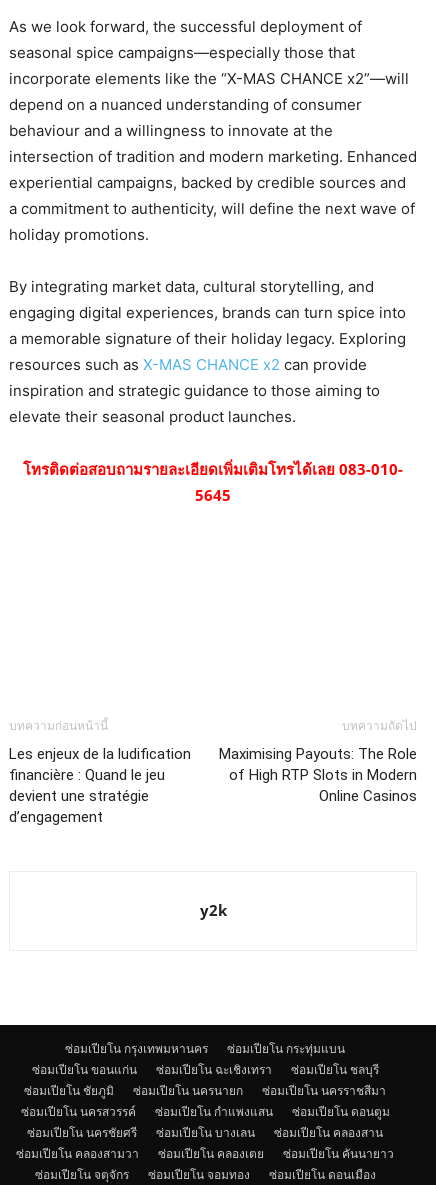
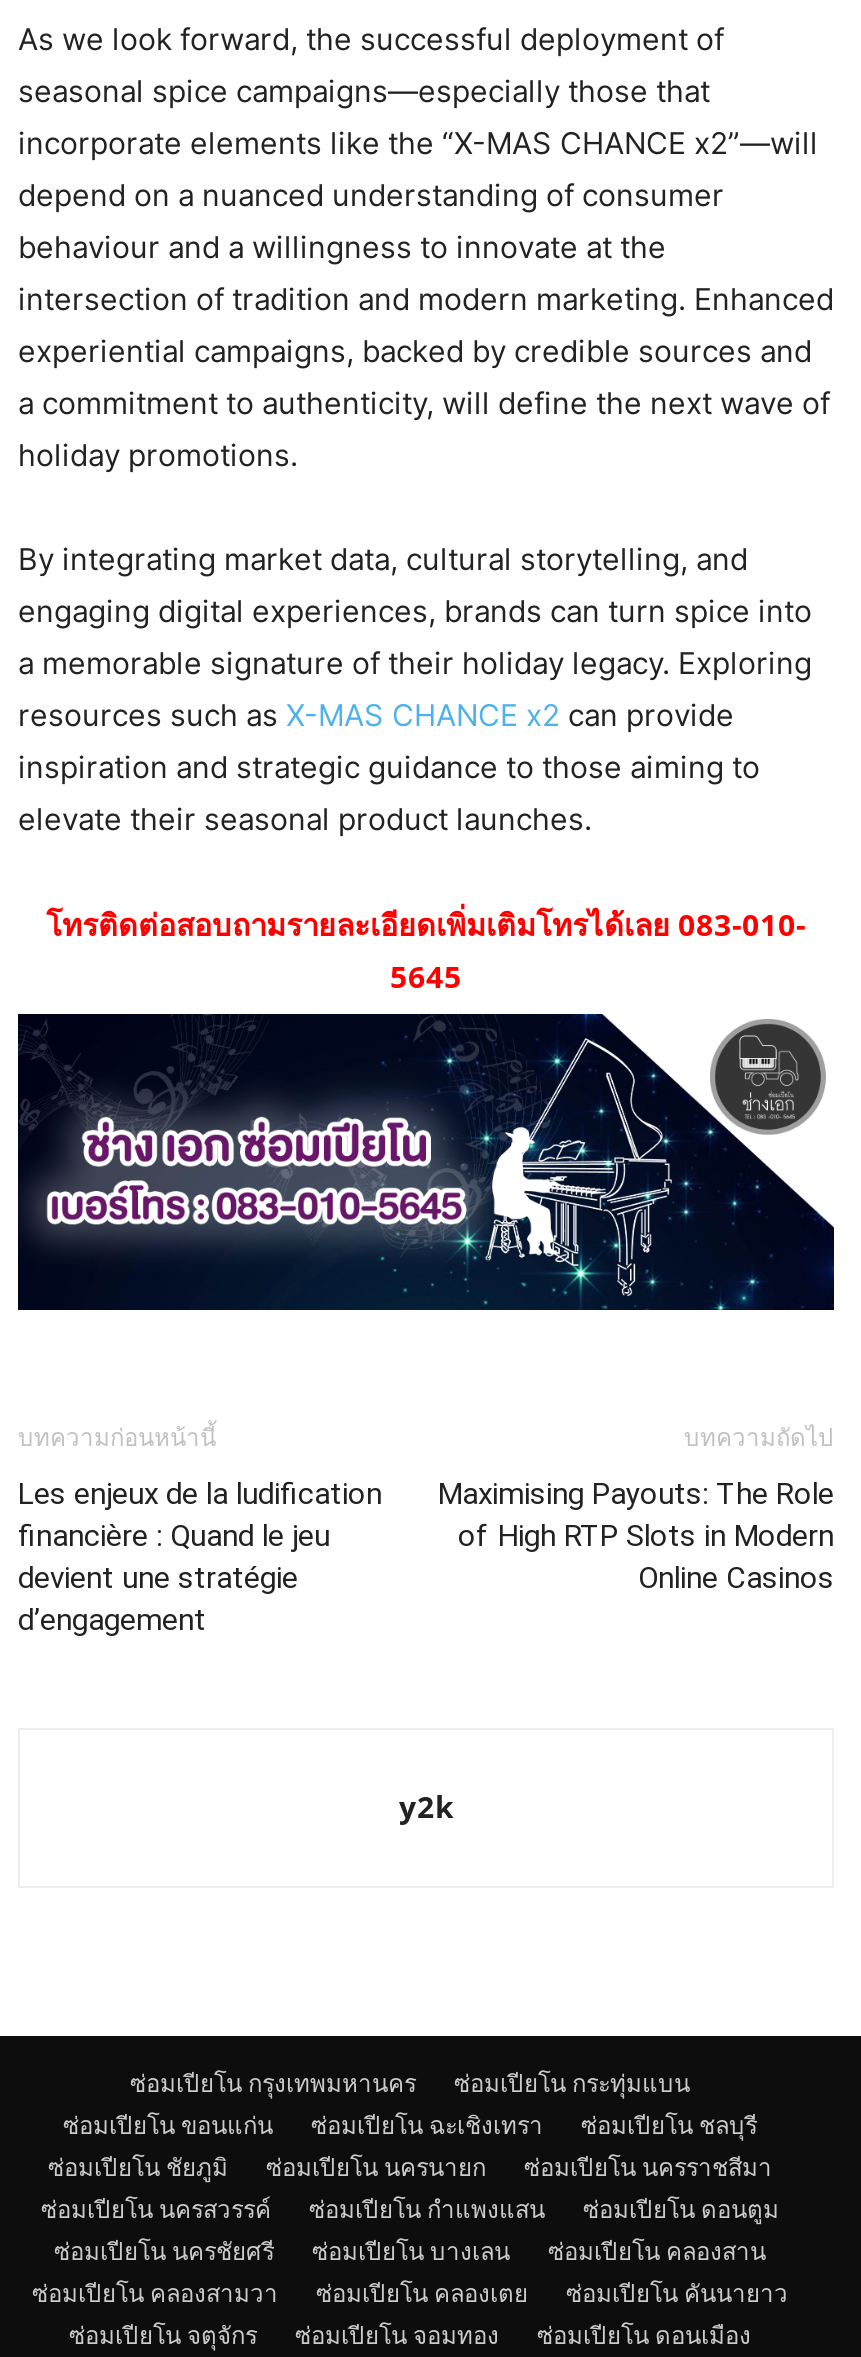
+ [image]
